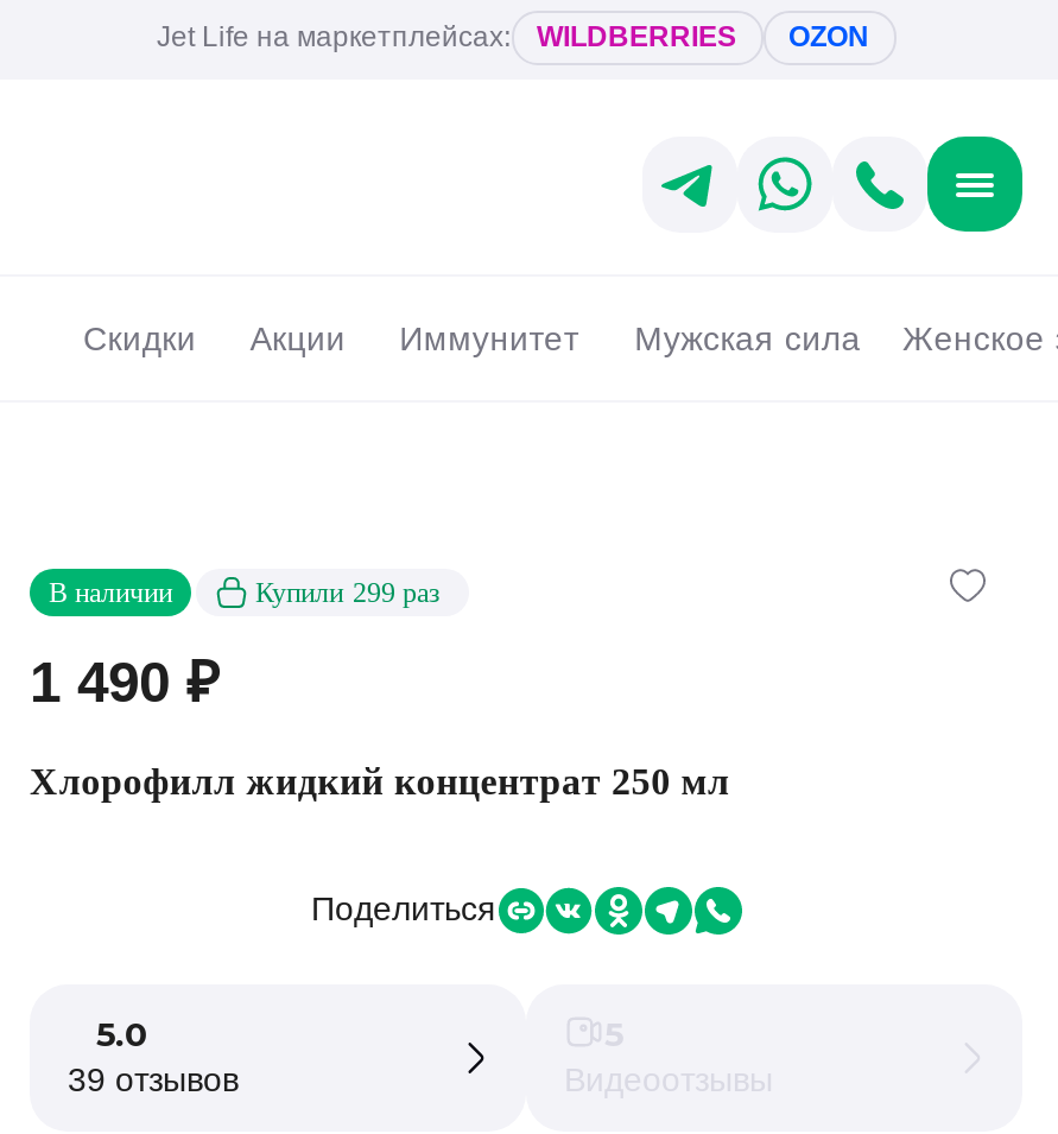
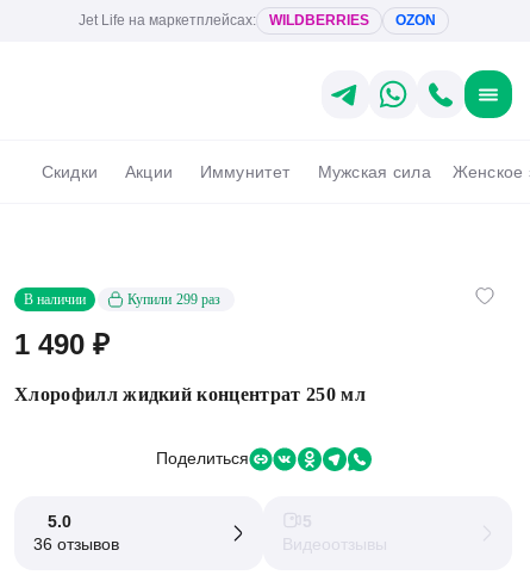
- 39 отзывов
+ 36 отзывов
